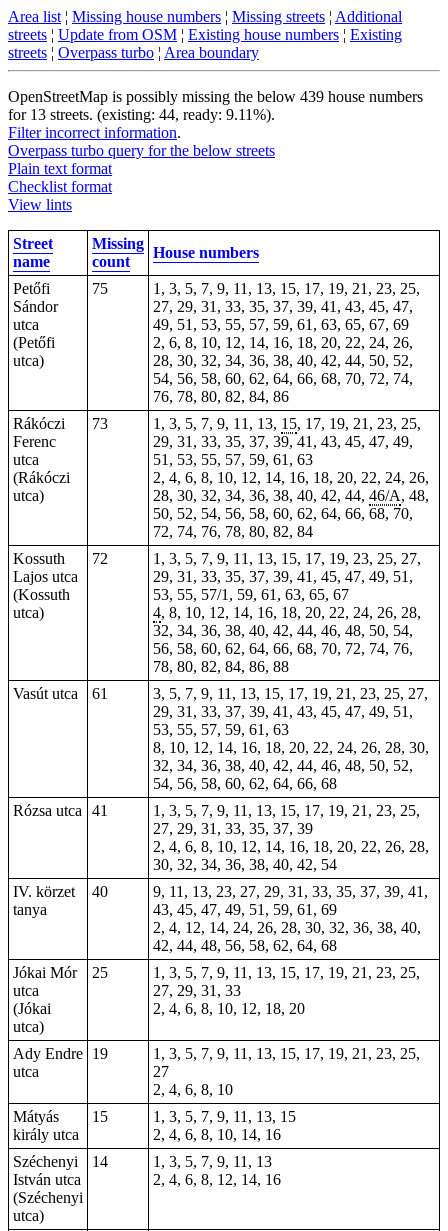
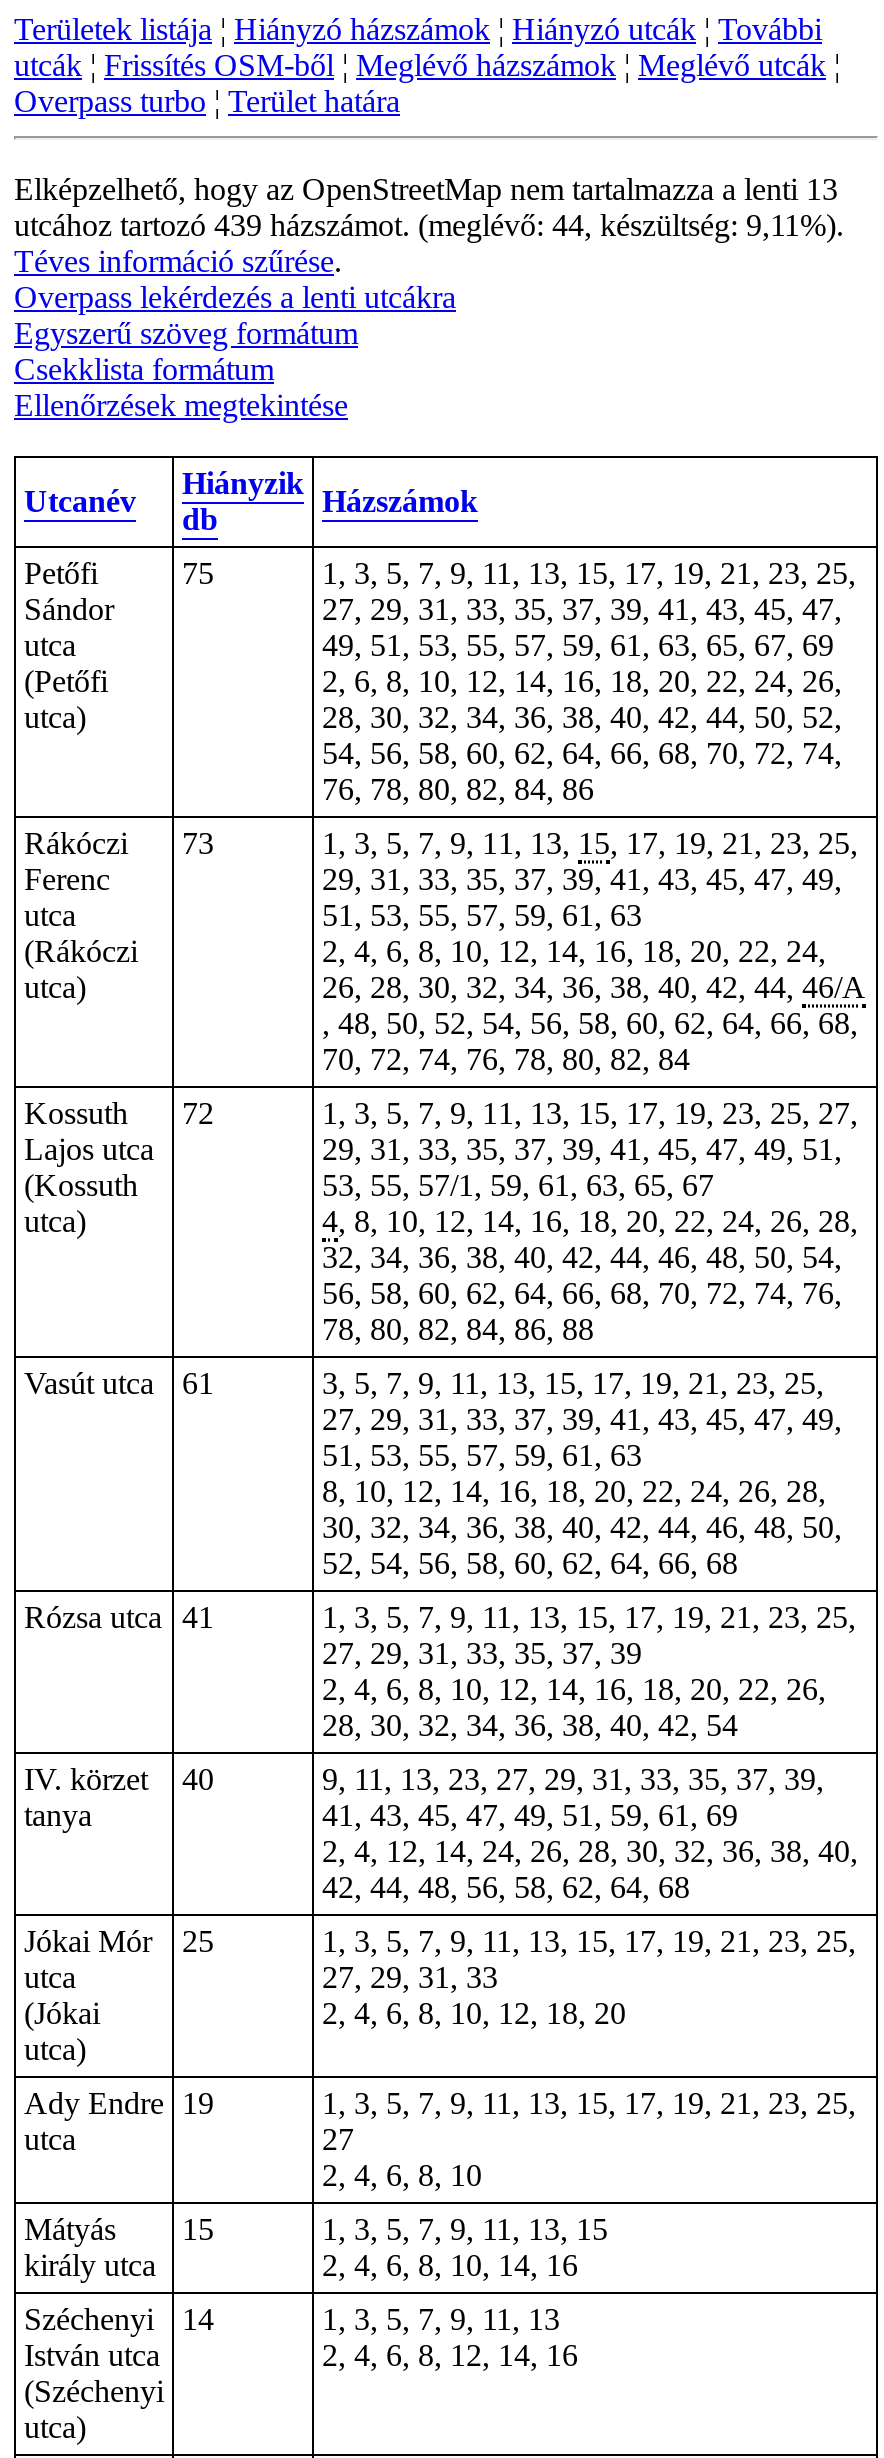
- Area list ¦ Missing house numbers ¦ Missing streets ¦ Additional
- streets ¦ Update from OSM ¦ Existing house numbers ¦ Existing
- streets ¦ Overpass turbo ¦ Area boundary
+ Területek listája ¦ Hiányzó házszámok ¦ Hiányzó utcák ¦ További
+ utcák ¦ Frissítés OSM-ből ¦ Meglévő házszámok ¦ Meglévő utcák ¦
+ Overpass turbo ¦ Terület határa

- OpenStreetMap is possibly missing the below 439 house numbers
- for 13 streets. (existing: 44, ready: 9.11%).
- Filter incorrect information.
- Overpass turbo query for the below streets
- Plain text format
- Checklist format
- View lints
+ Elképzelhető, hogy az OpenStreetMap nem tartalmazza a lenti 13
+ utcához tartozó 439 házszámot. (meglévő: 44, készültség: 9,11%).
+ Téves információ szűrése.
+ Overpass lekérdezés a lenti utcákra
+ Egyszerű szöveg formátum
+ Csekklista formátum
+ Ellenőrzések megtekintése

- Street
- name
+ Utcanév

- Missing
- count
+ Hiányzik
+ db

- House numbers
+ Házszámok
